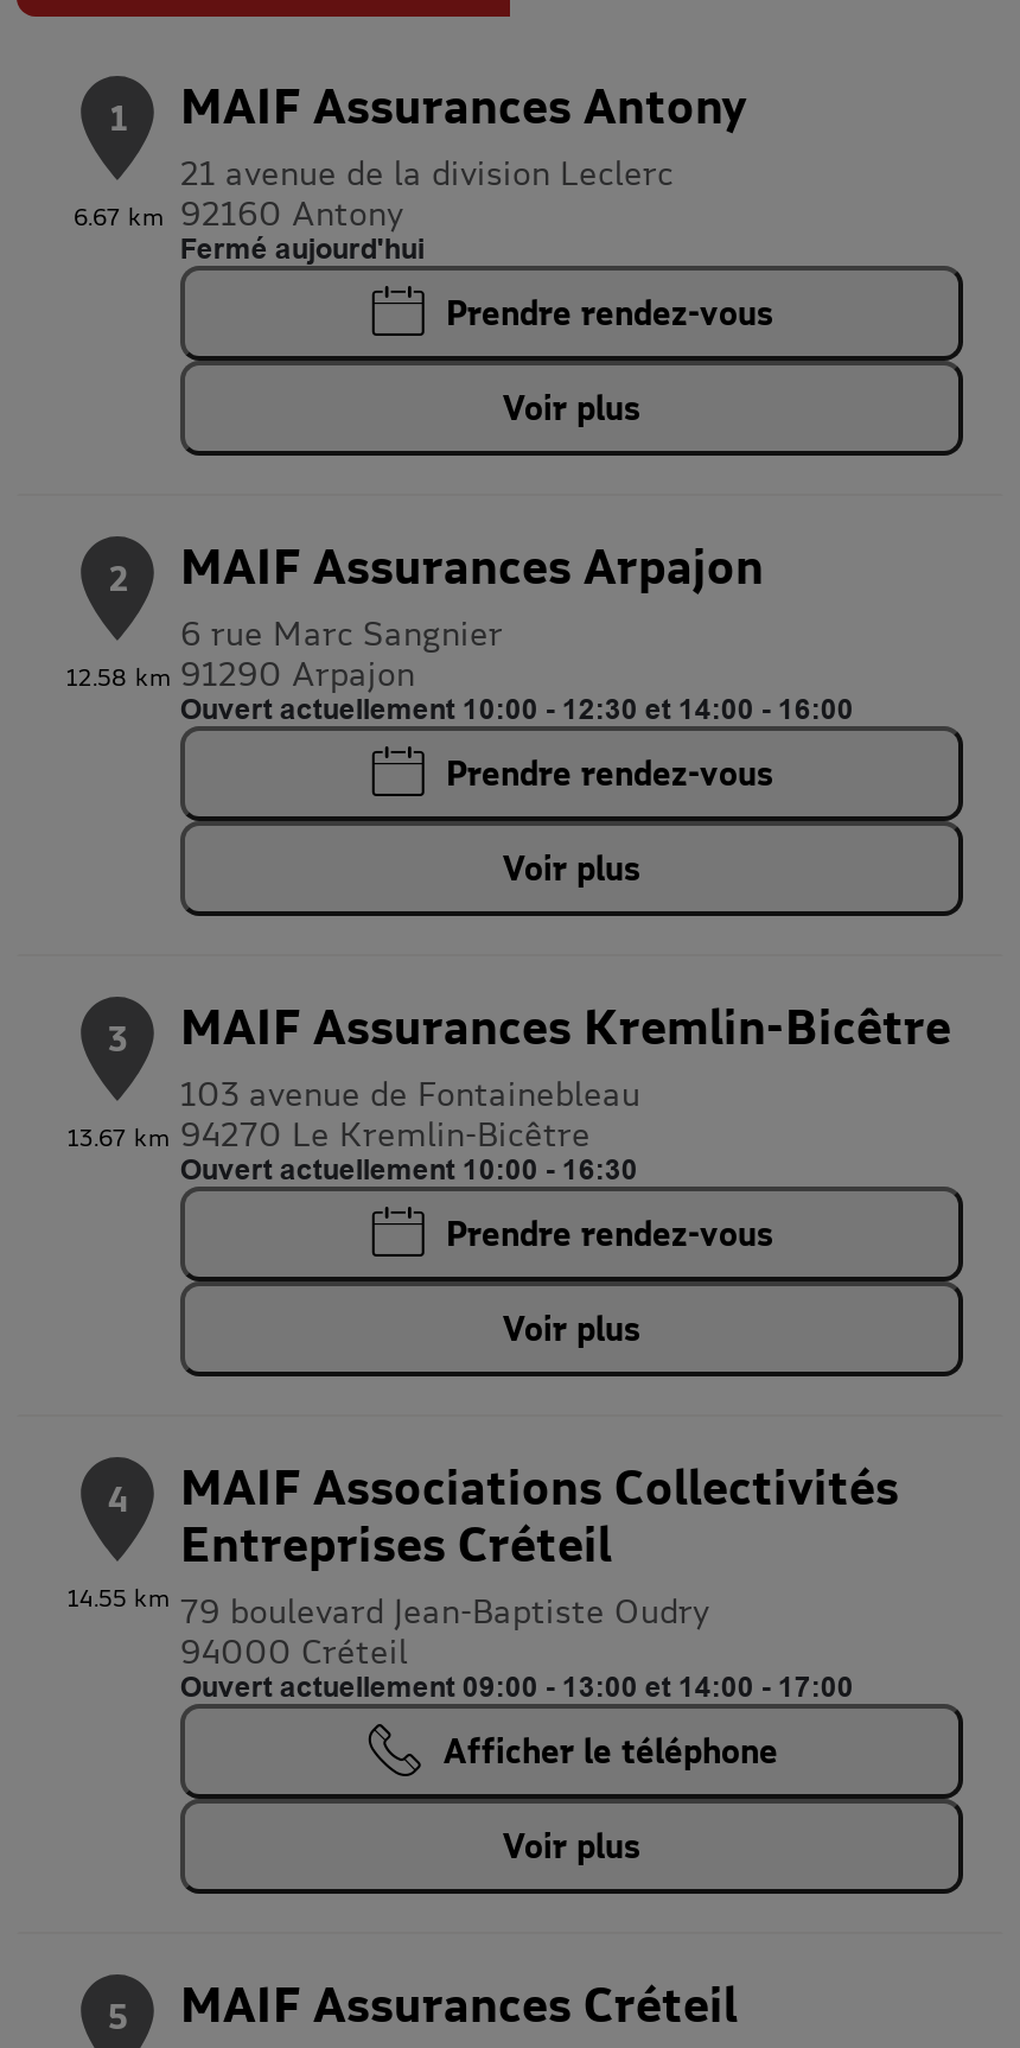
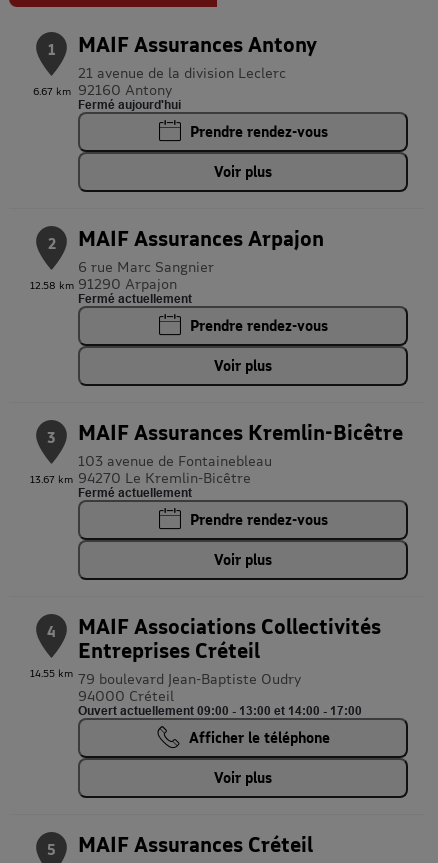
- Ouvert actuellement 10:00 - 12:30 et 14:00 - 16:00
+ Fermé actuellement

- Ouvert actuellement 10:00 - 16:30
+ Fermé actuellement
